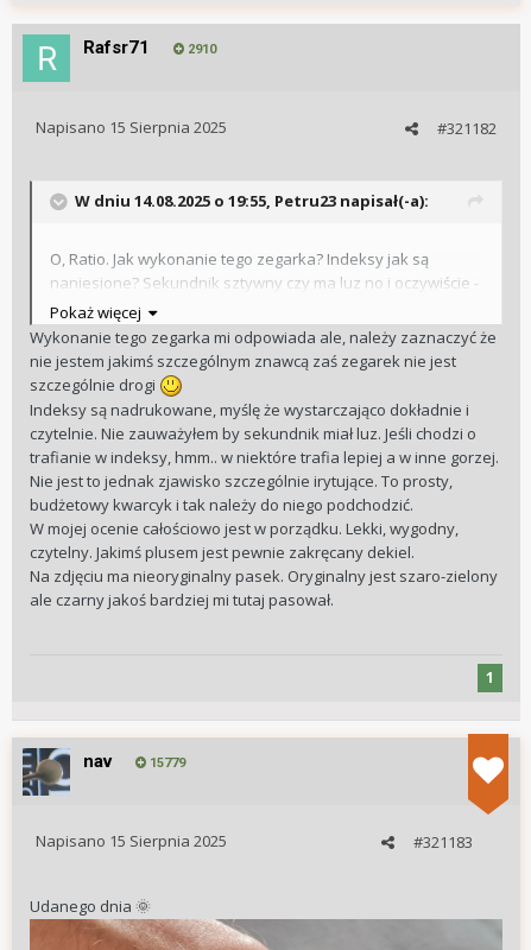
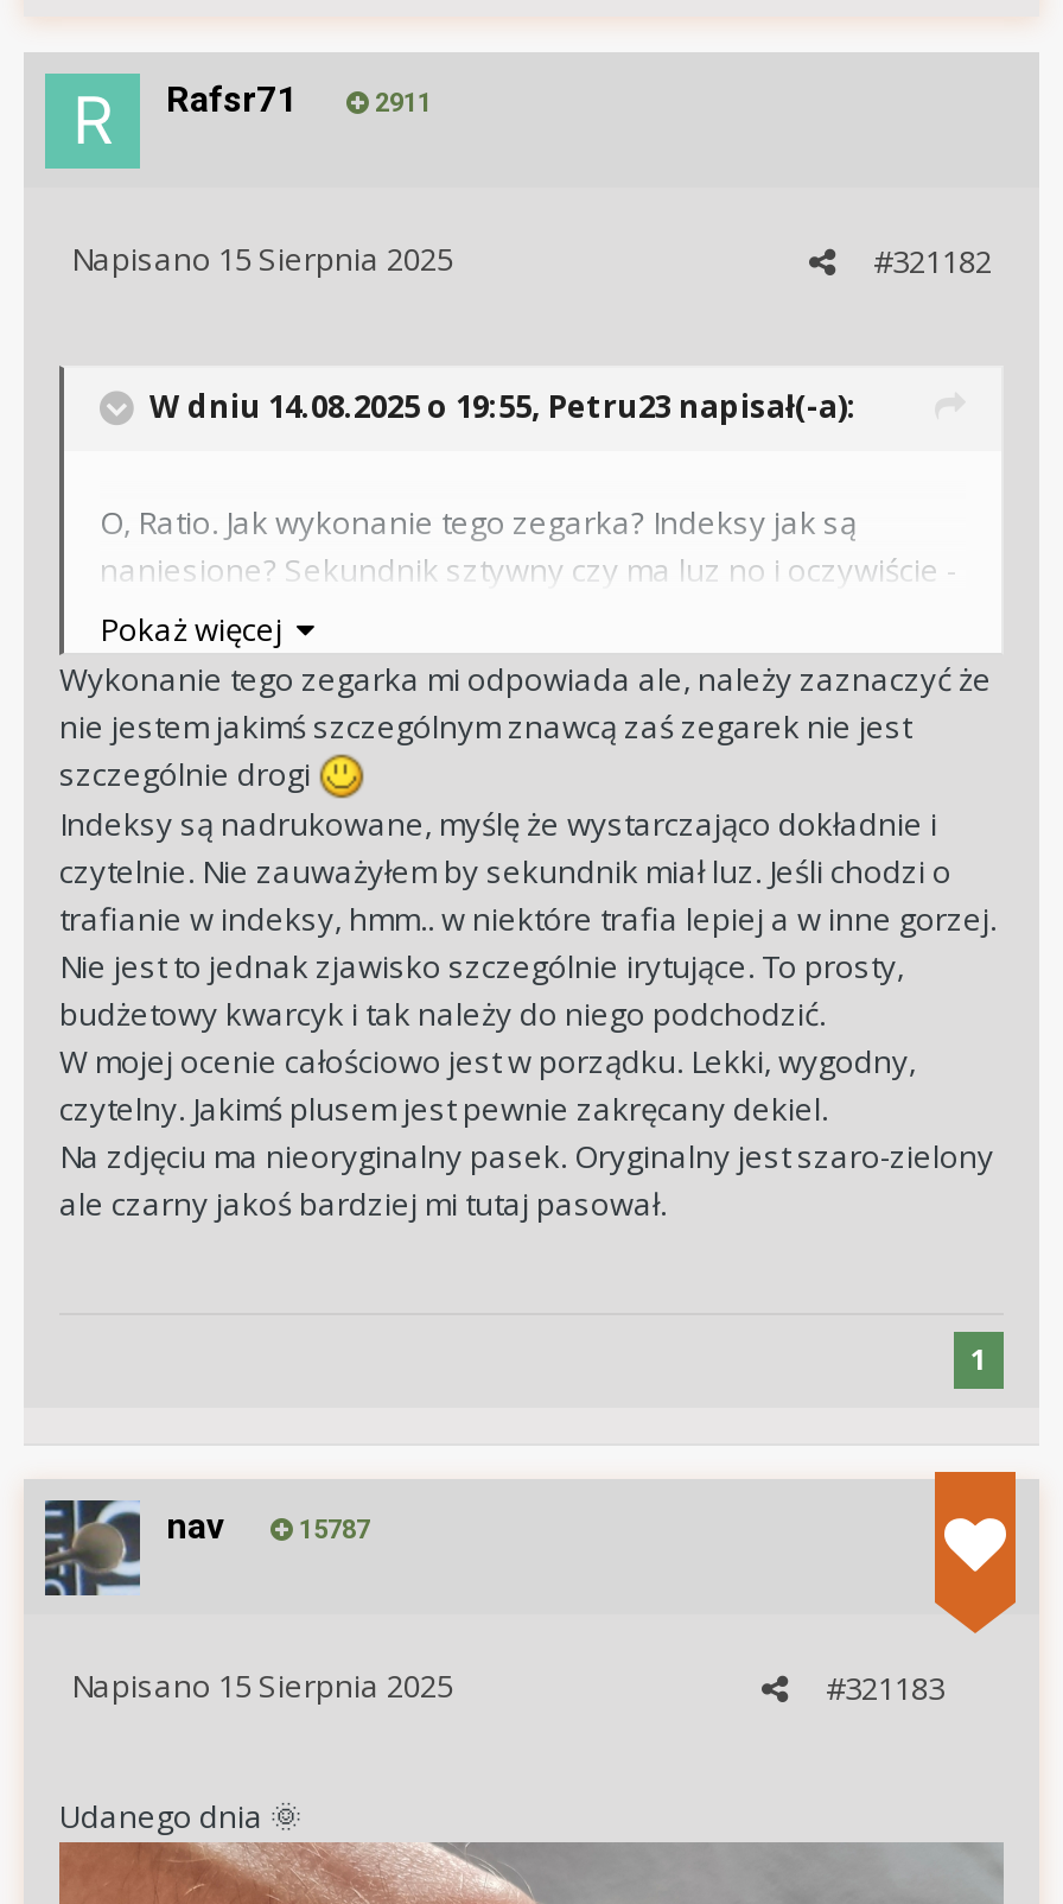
- 2910
+ 2911

- 15779
+ 15787
